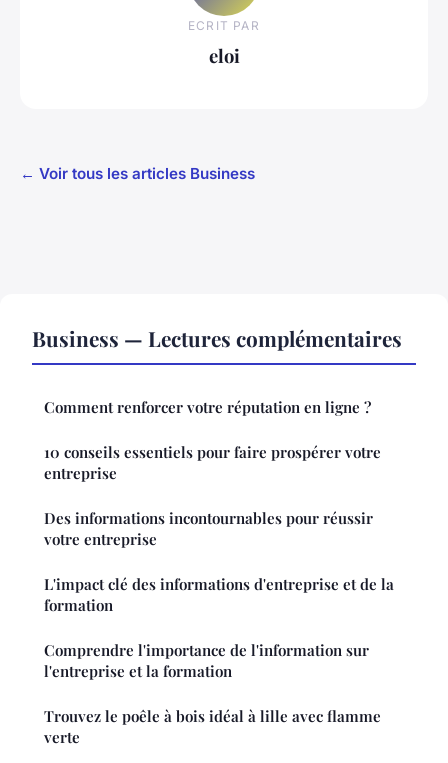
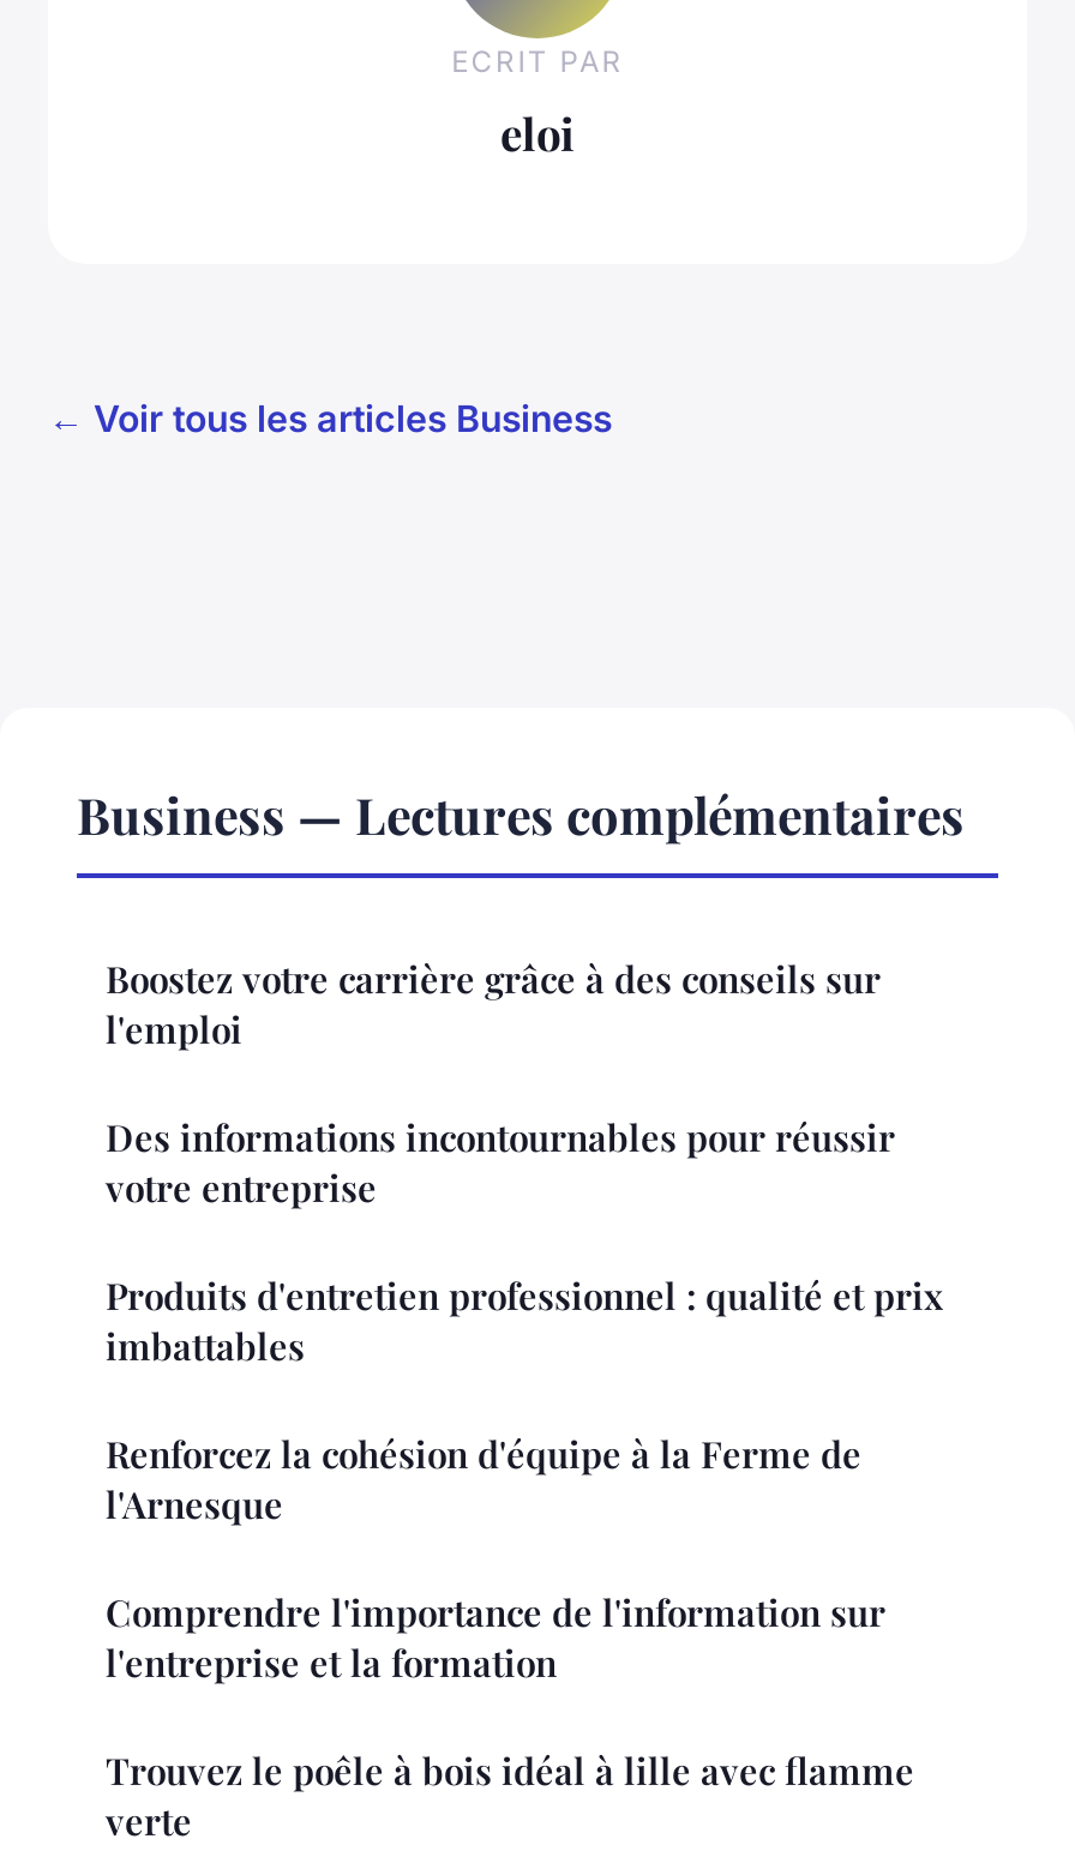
- Comment renforcer votre réputation en ligne ?
- 10 conseils essentiels pour faire prospérer votre
- entreprise
+ Boostez votre carrière grâce à des conseils sur
+ l'emploi

moved up: Des informations incontournables pour réussir | votre entreprise

- L'impact clé des informations d'entreprise et de la
- formation
+ Produits d'entretien professionnel : qualité et prix
+ imbattables
+ Renforcez la cohésion d'équipe à la Ferme de
+ l'Arnesque
